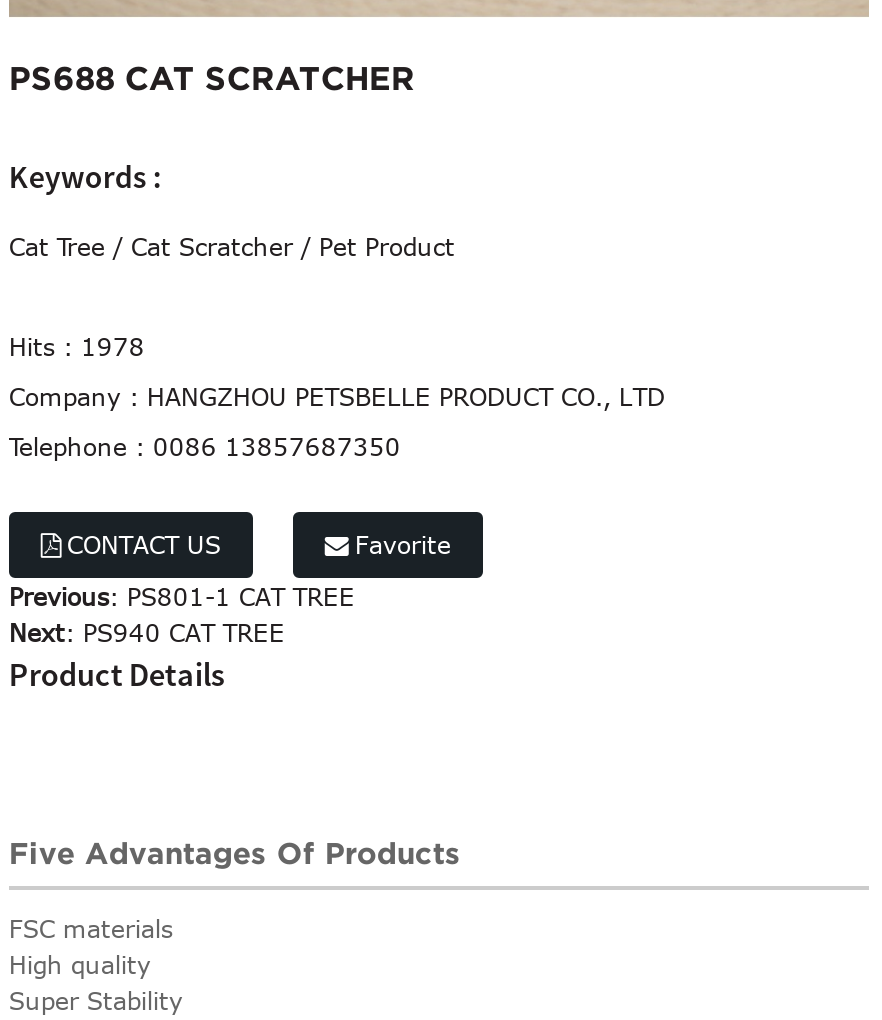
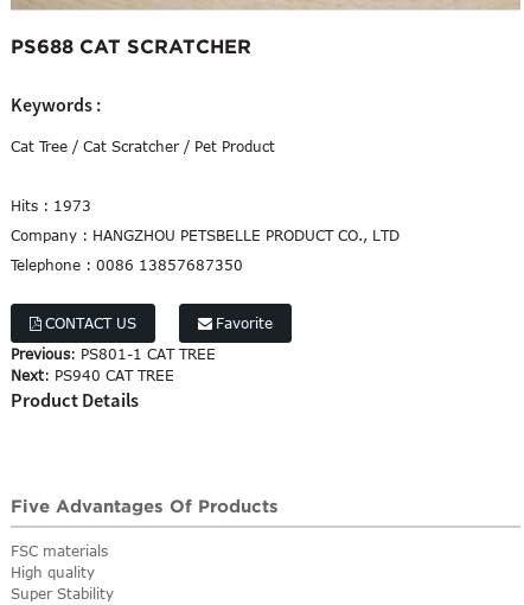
- Hits : 1978
+ Hits : 1973
